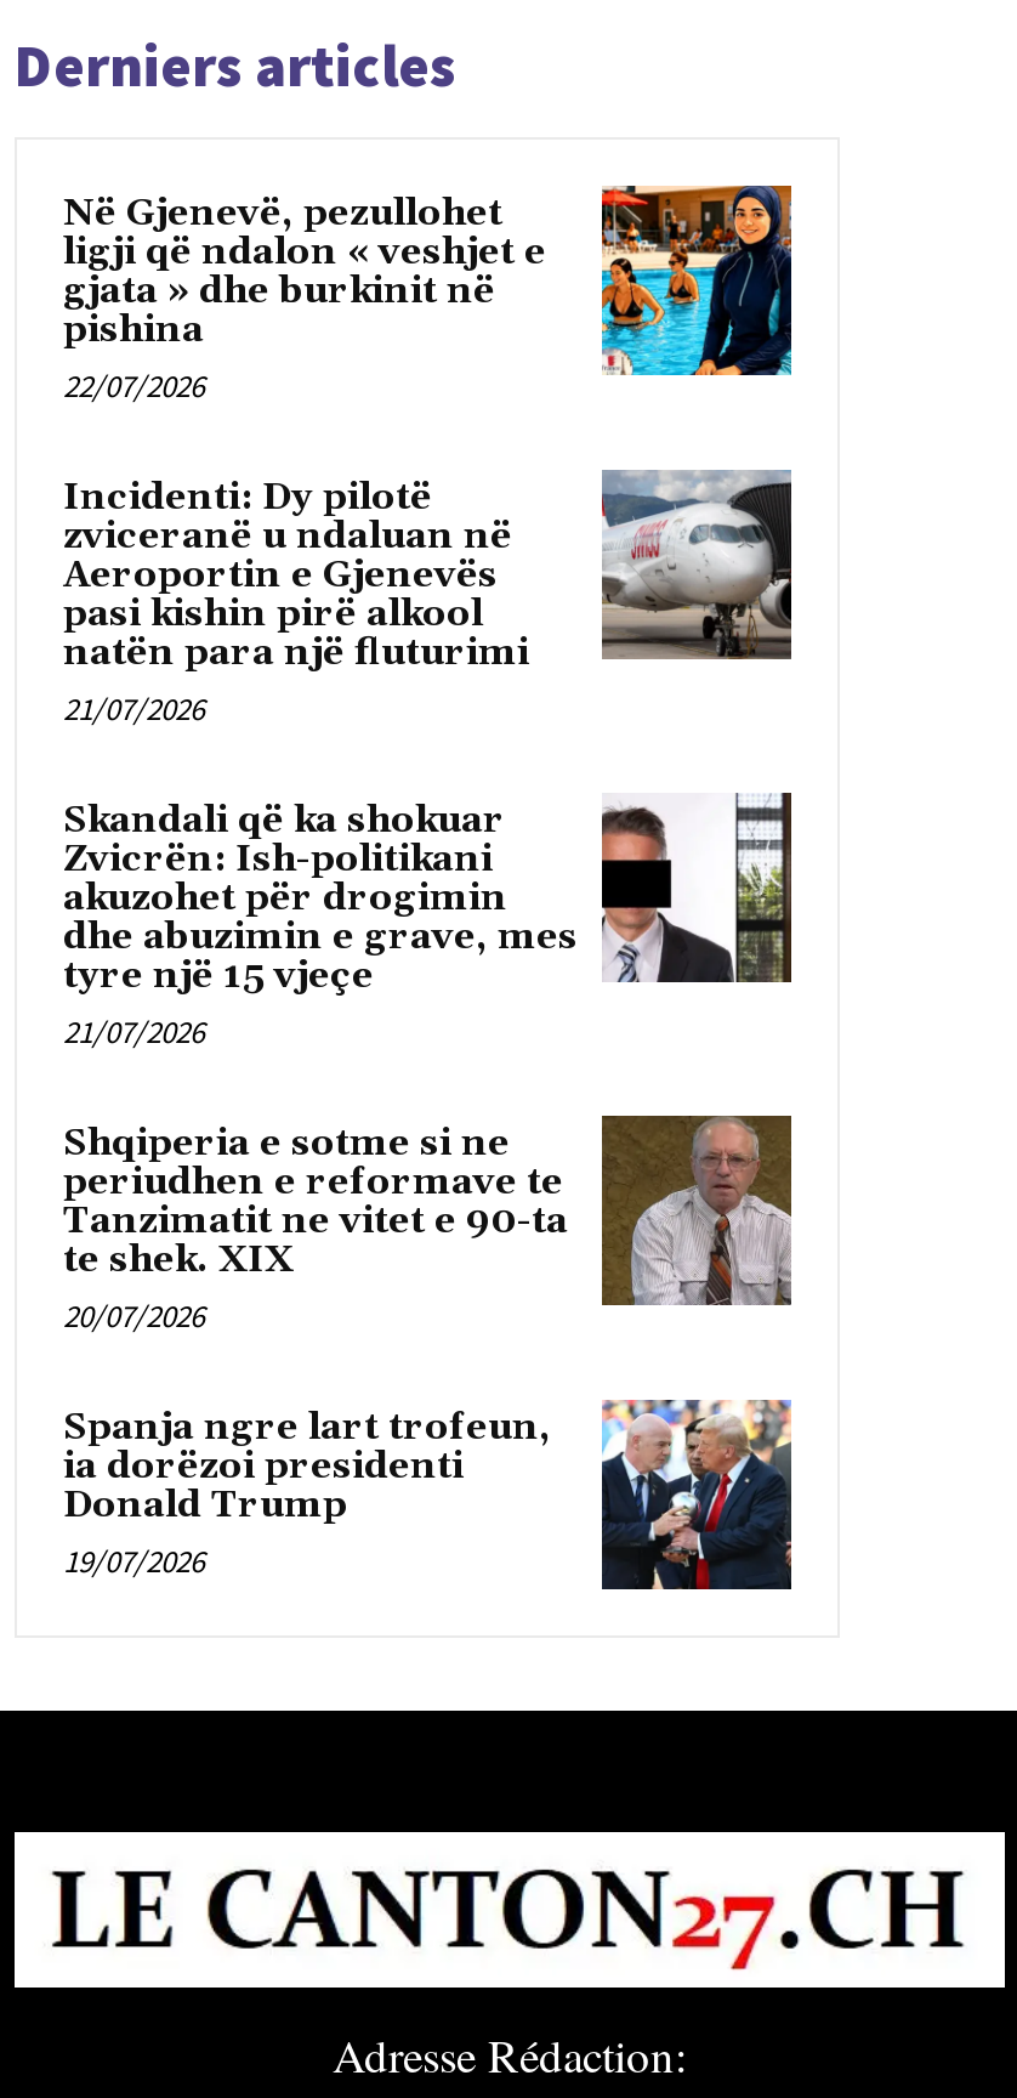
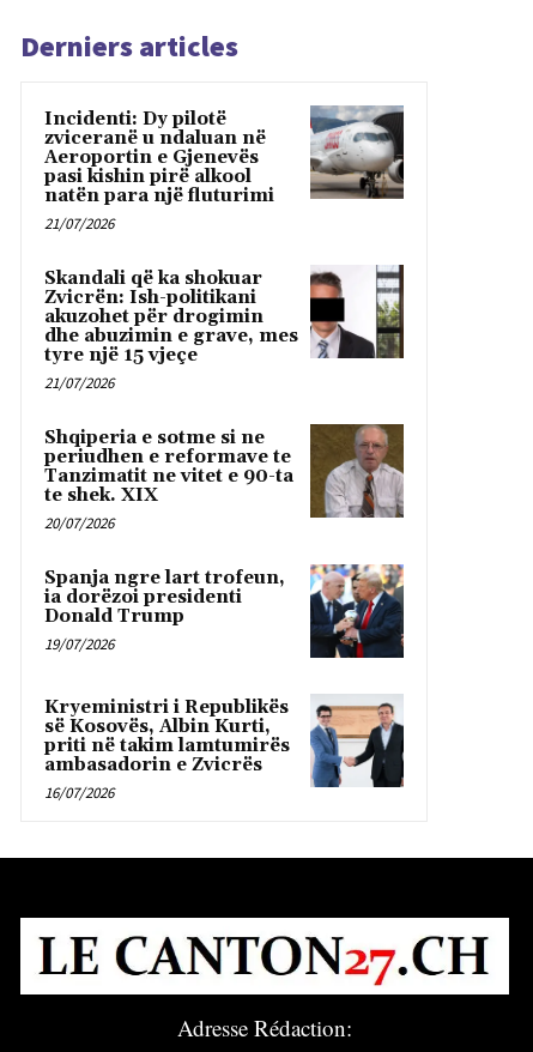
- [image]
- Në Gjenevë, pezullohet
- ligji që ndalon « veshjet e
- gjata » dhe burkinit në
- pishina
- 22/07/2026

moved up: [image] | Incidenti: Dy pilotë | zviceranë u ndaluan në | ... | Donald Trump | 19/07/2026

+ [image]
+ Kryeministri i Republikës
+ së Kosovës, Albin Kurti,
+ priti në takim lamtumirës
+ ambasadorin e Zvicrës
+ 16/07/2026
